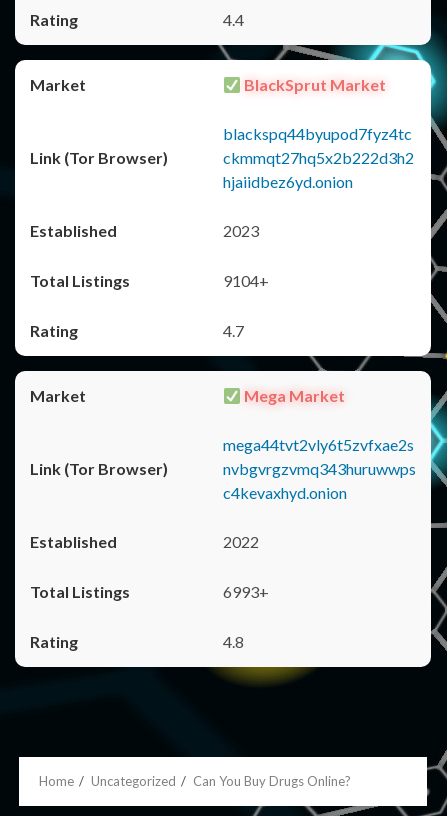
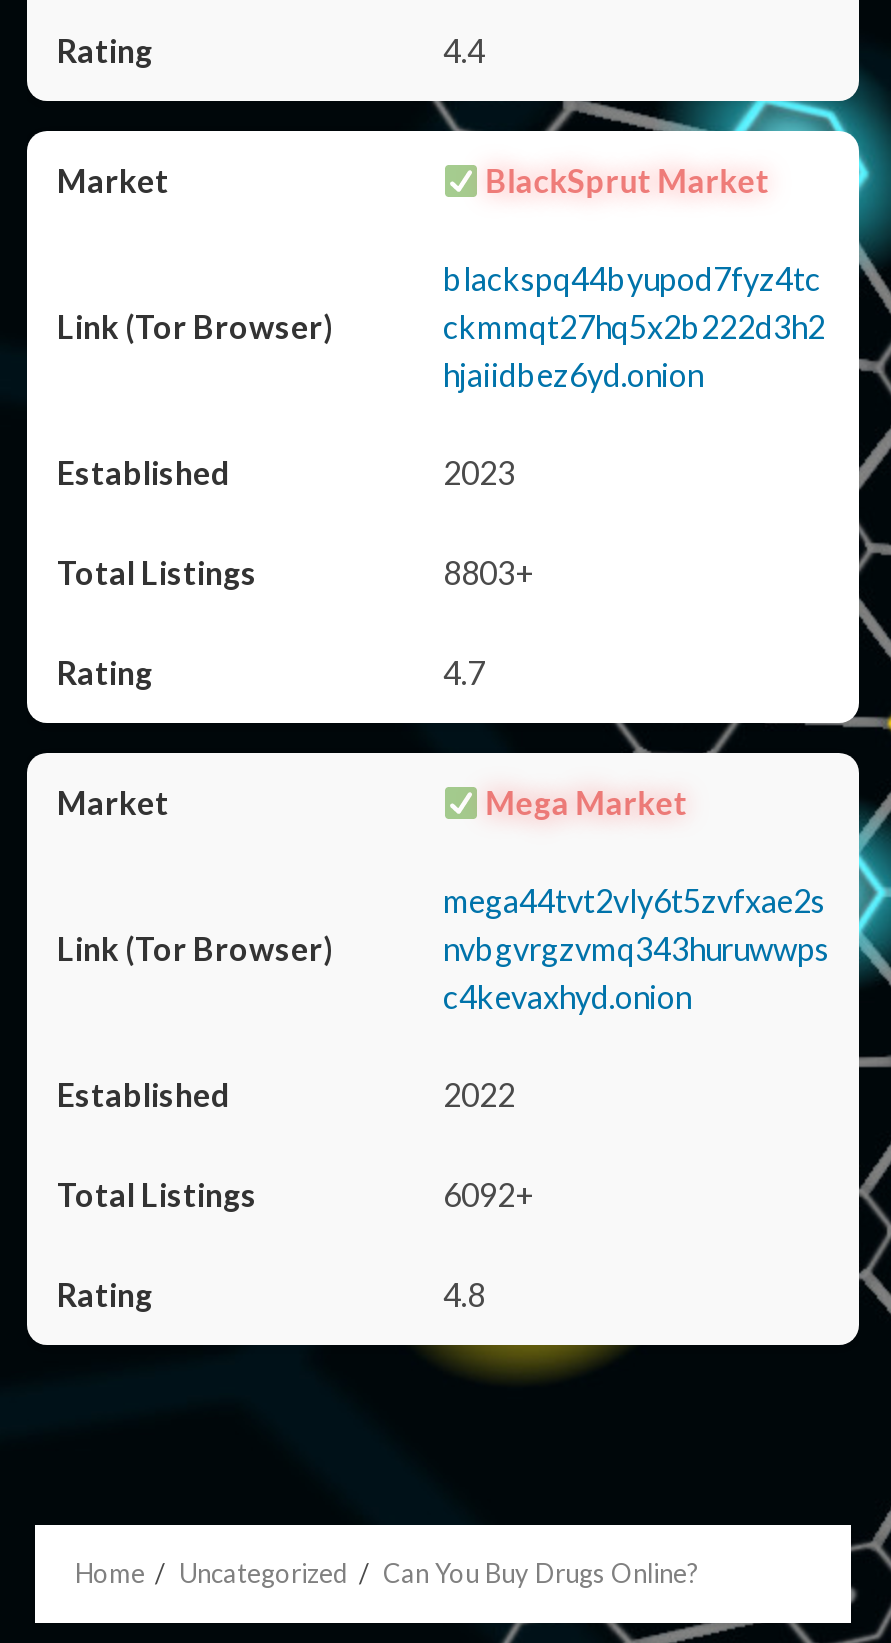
- 9104+
+ 8803+

- 6993+
+ 6092+
